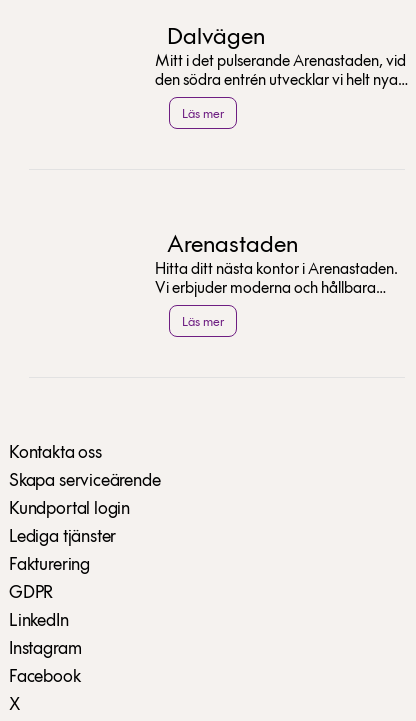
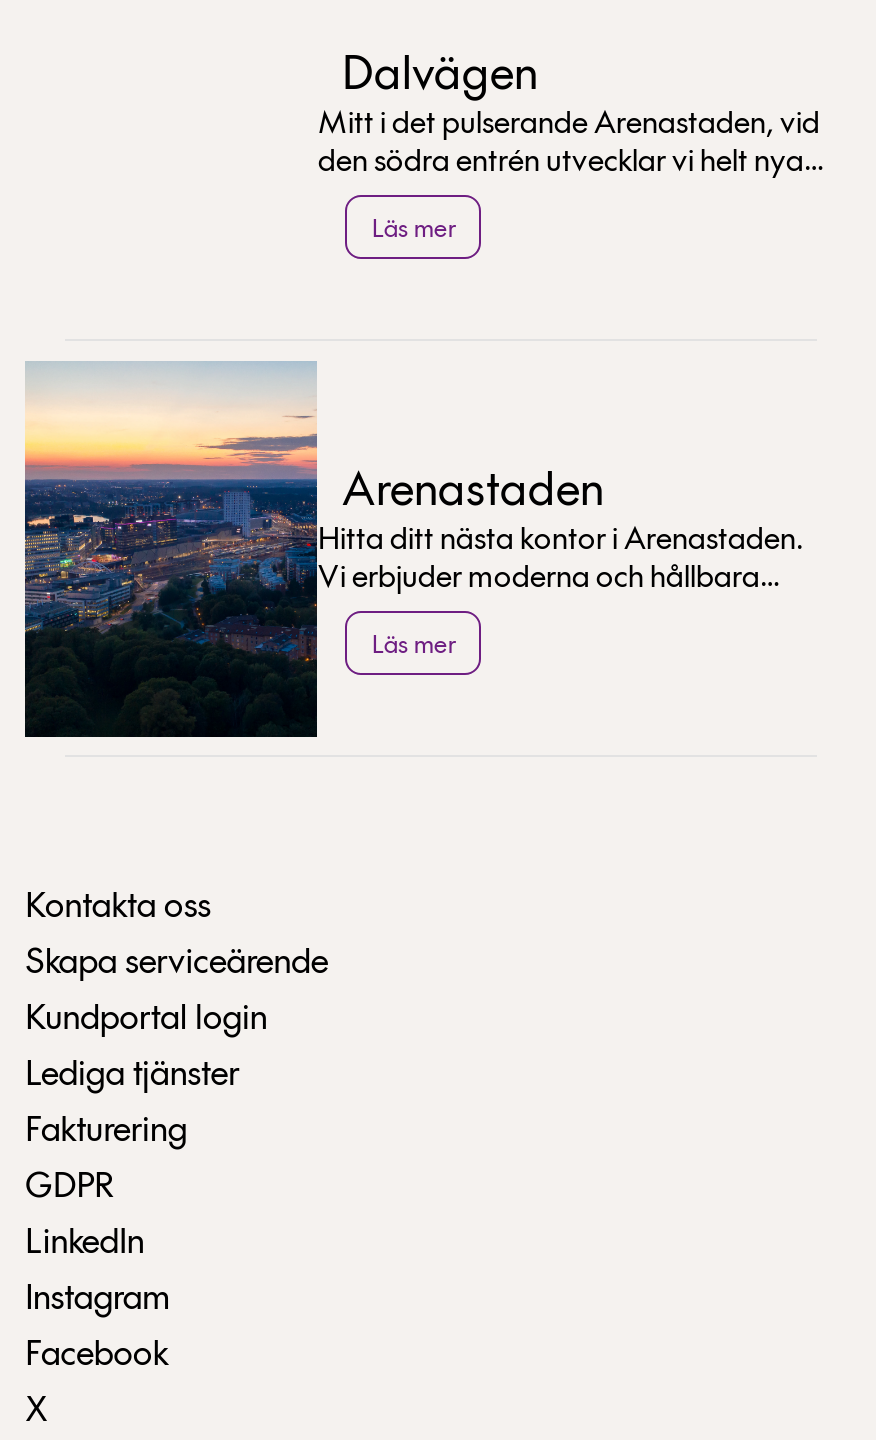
+ [image]
